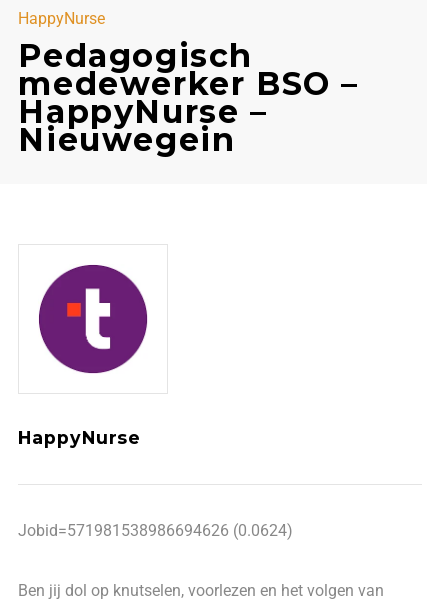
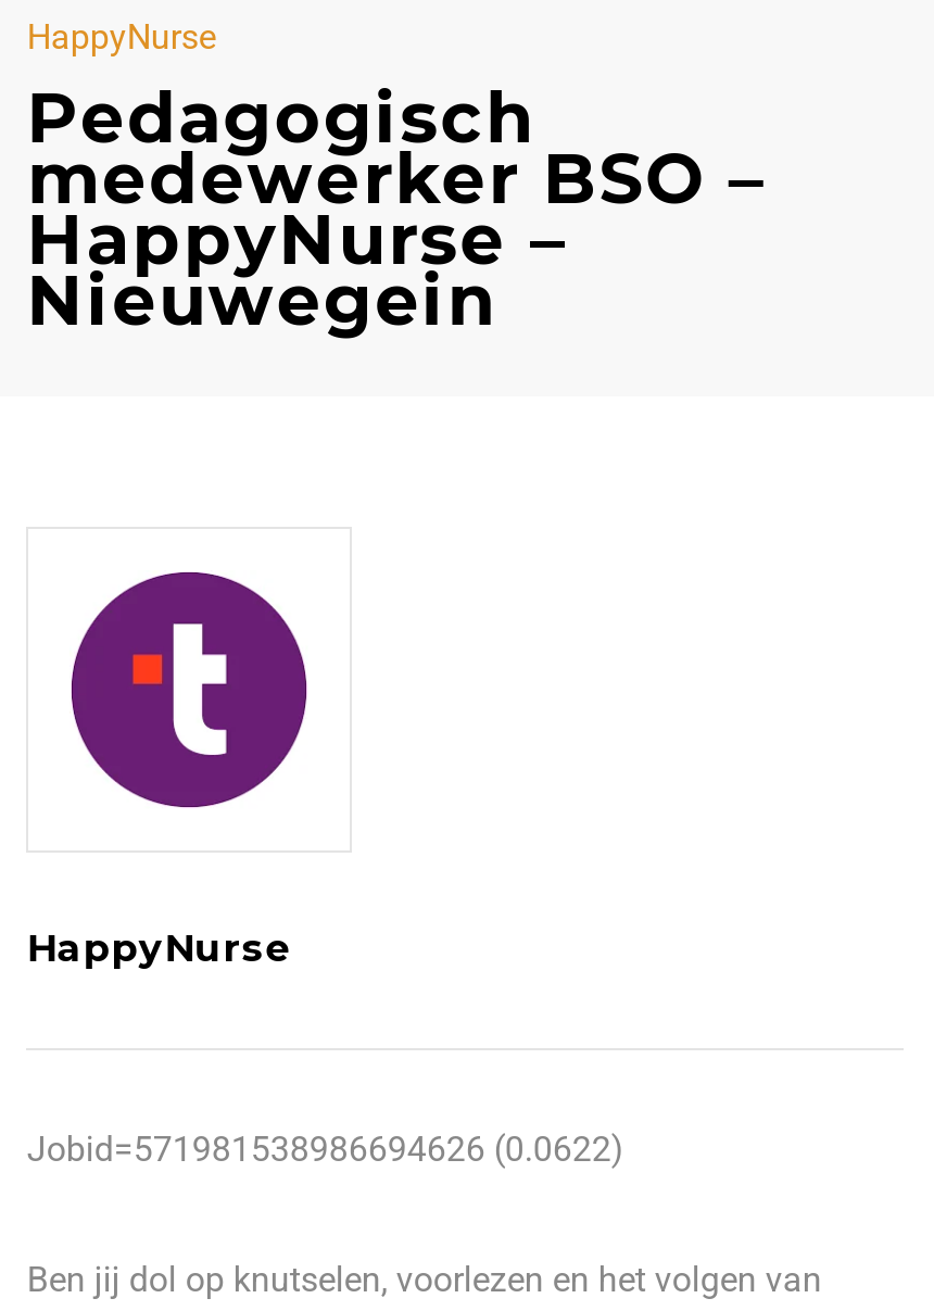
- Jobid=571981538986694626 (0.0624)
+ Jobid=571981538986694626 (0.0622)
